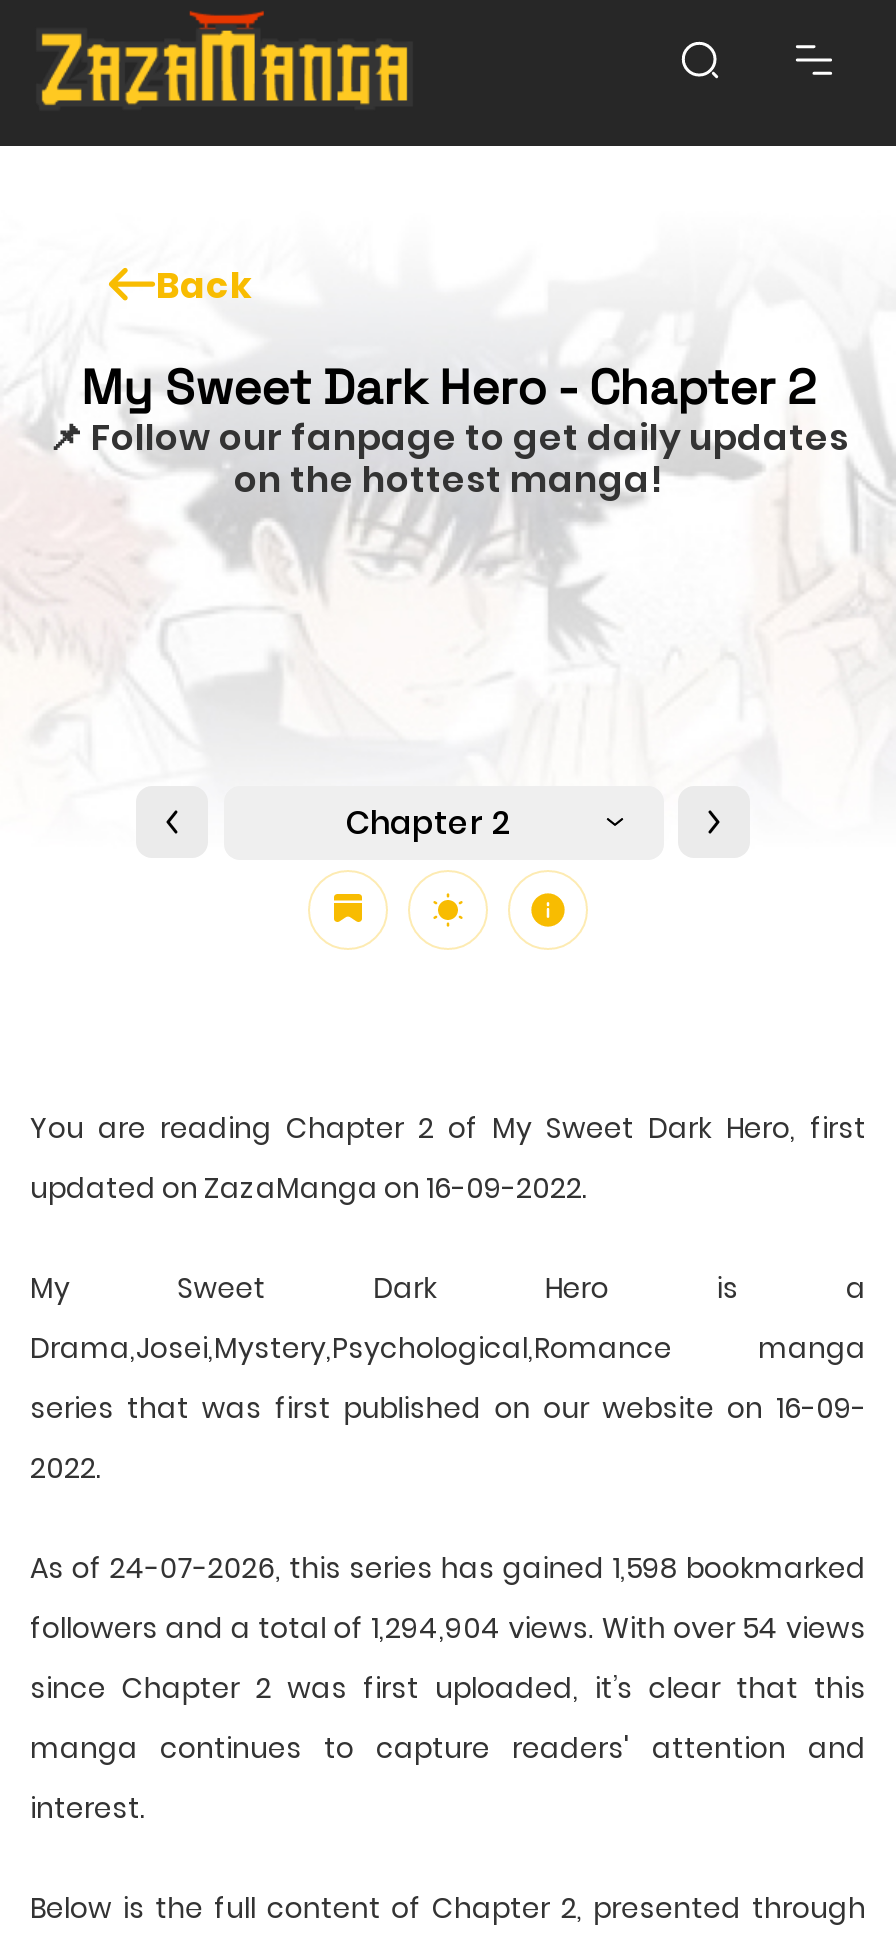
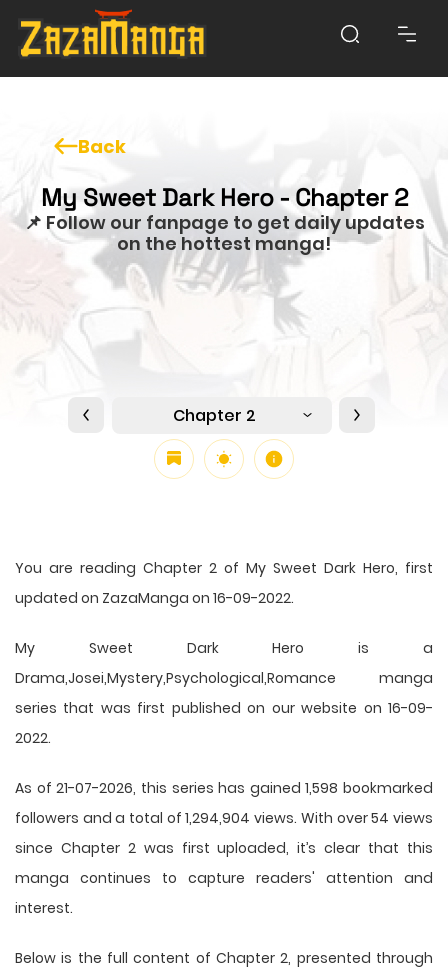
- As of 24-07-2026, this series has gained 1,598 bookmarked
+ As of 21-07-2026, this series has gained 1,598 bookmarked
